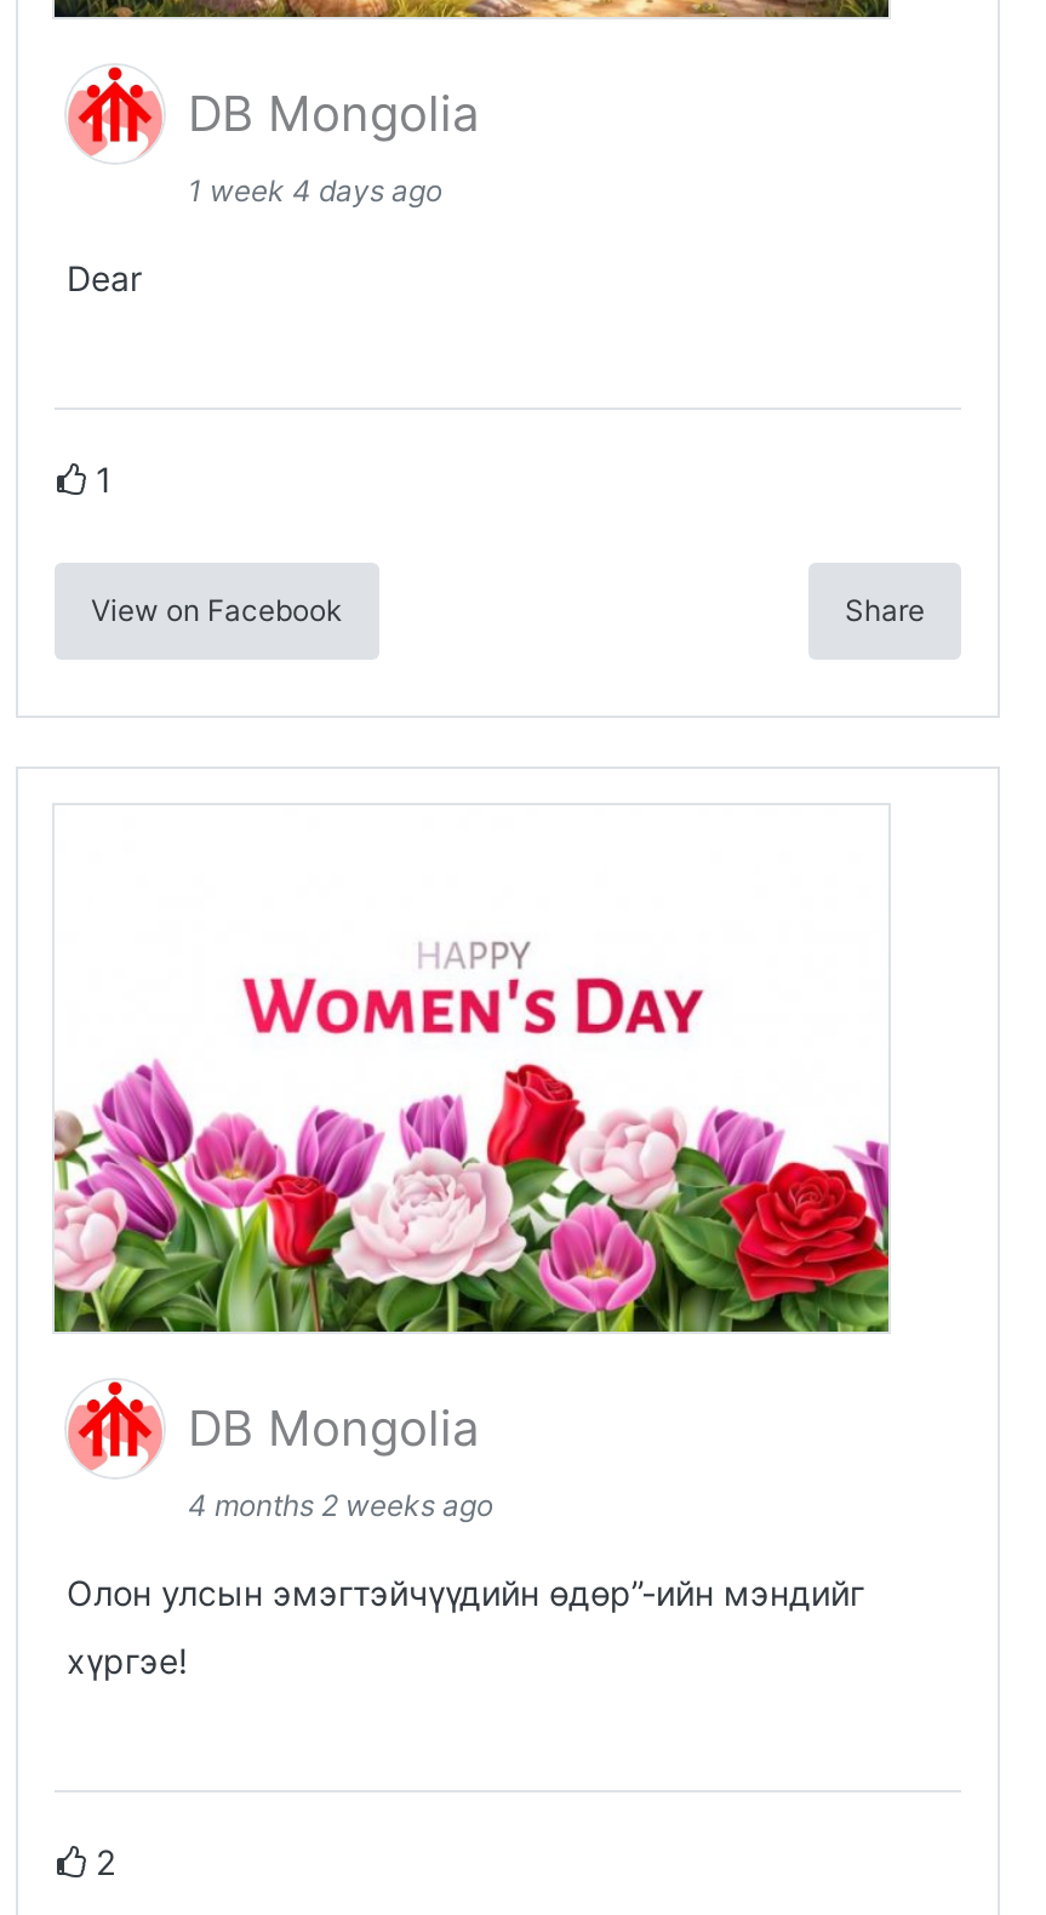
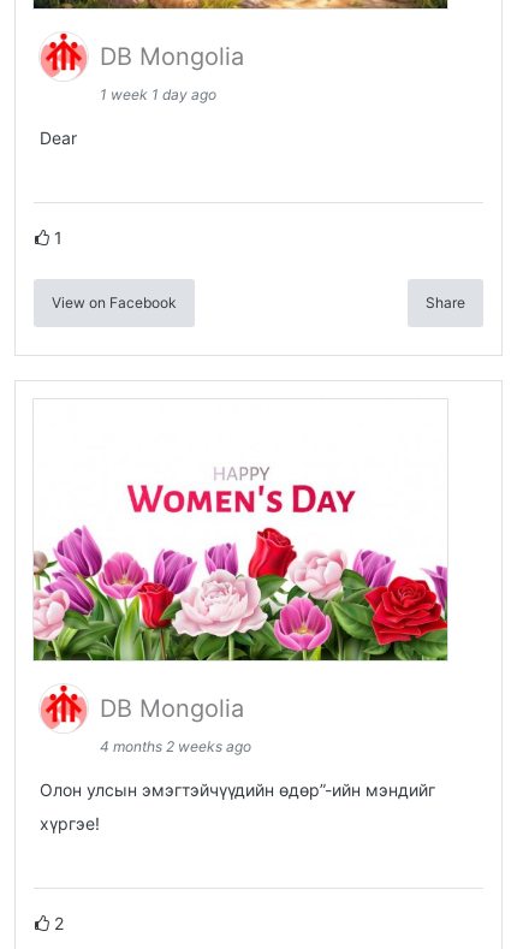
- 1 week 4 days ago
+ 1 week 1 day ago
